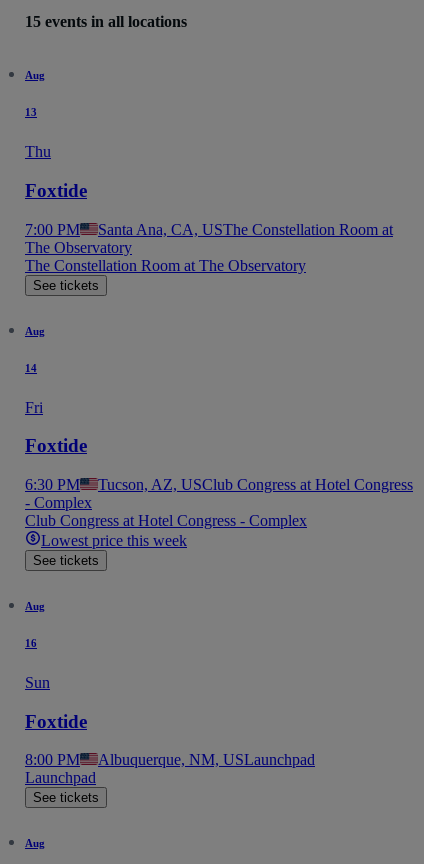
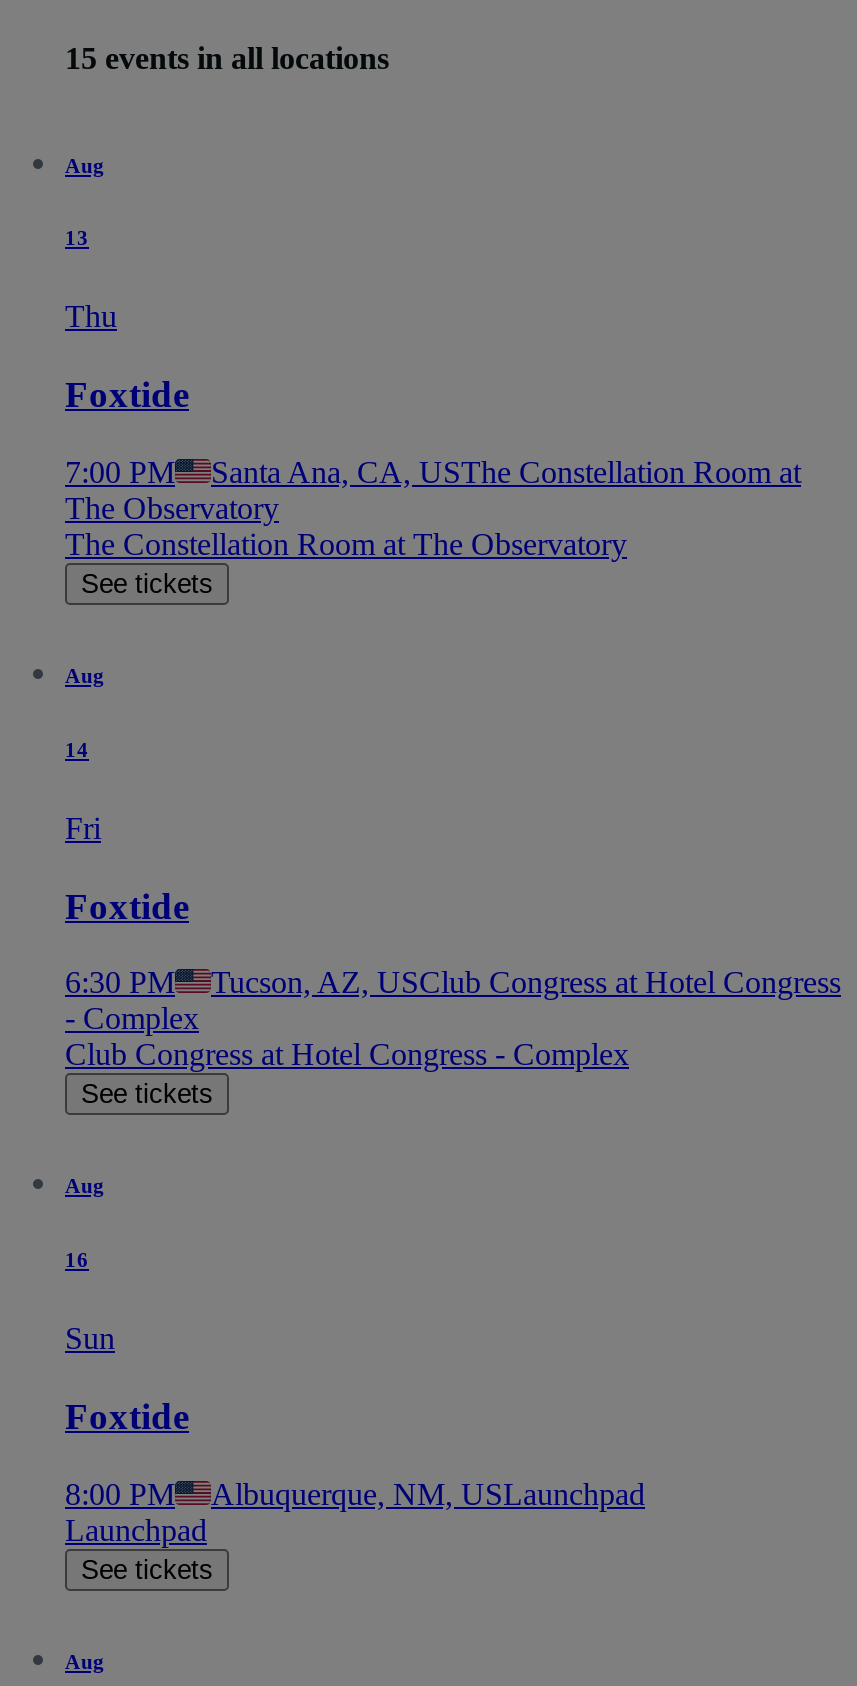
- Lowest price this week
